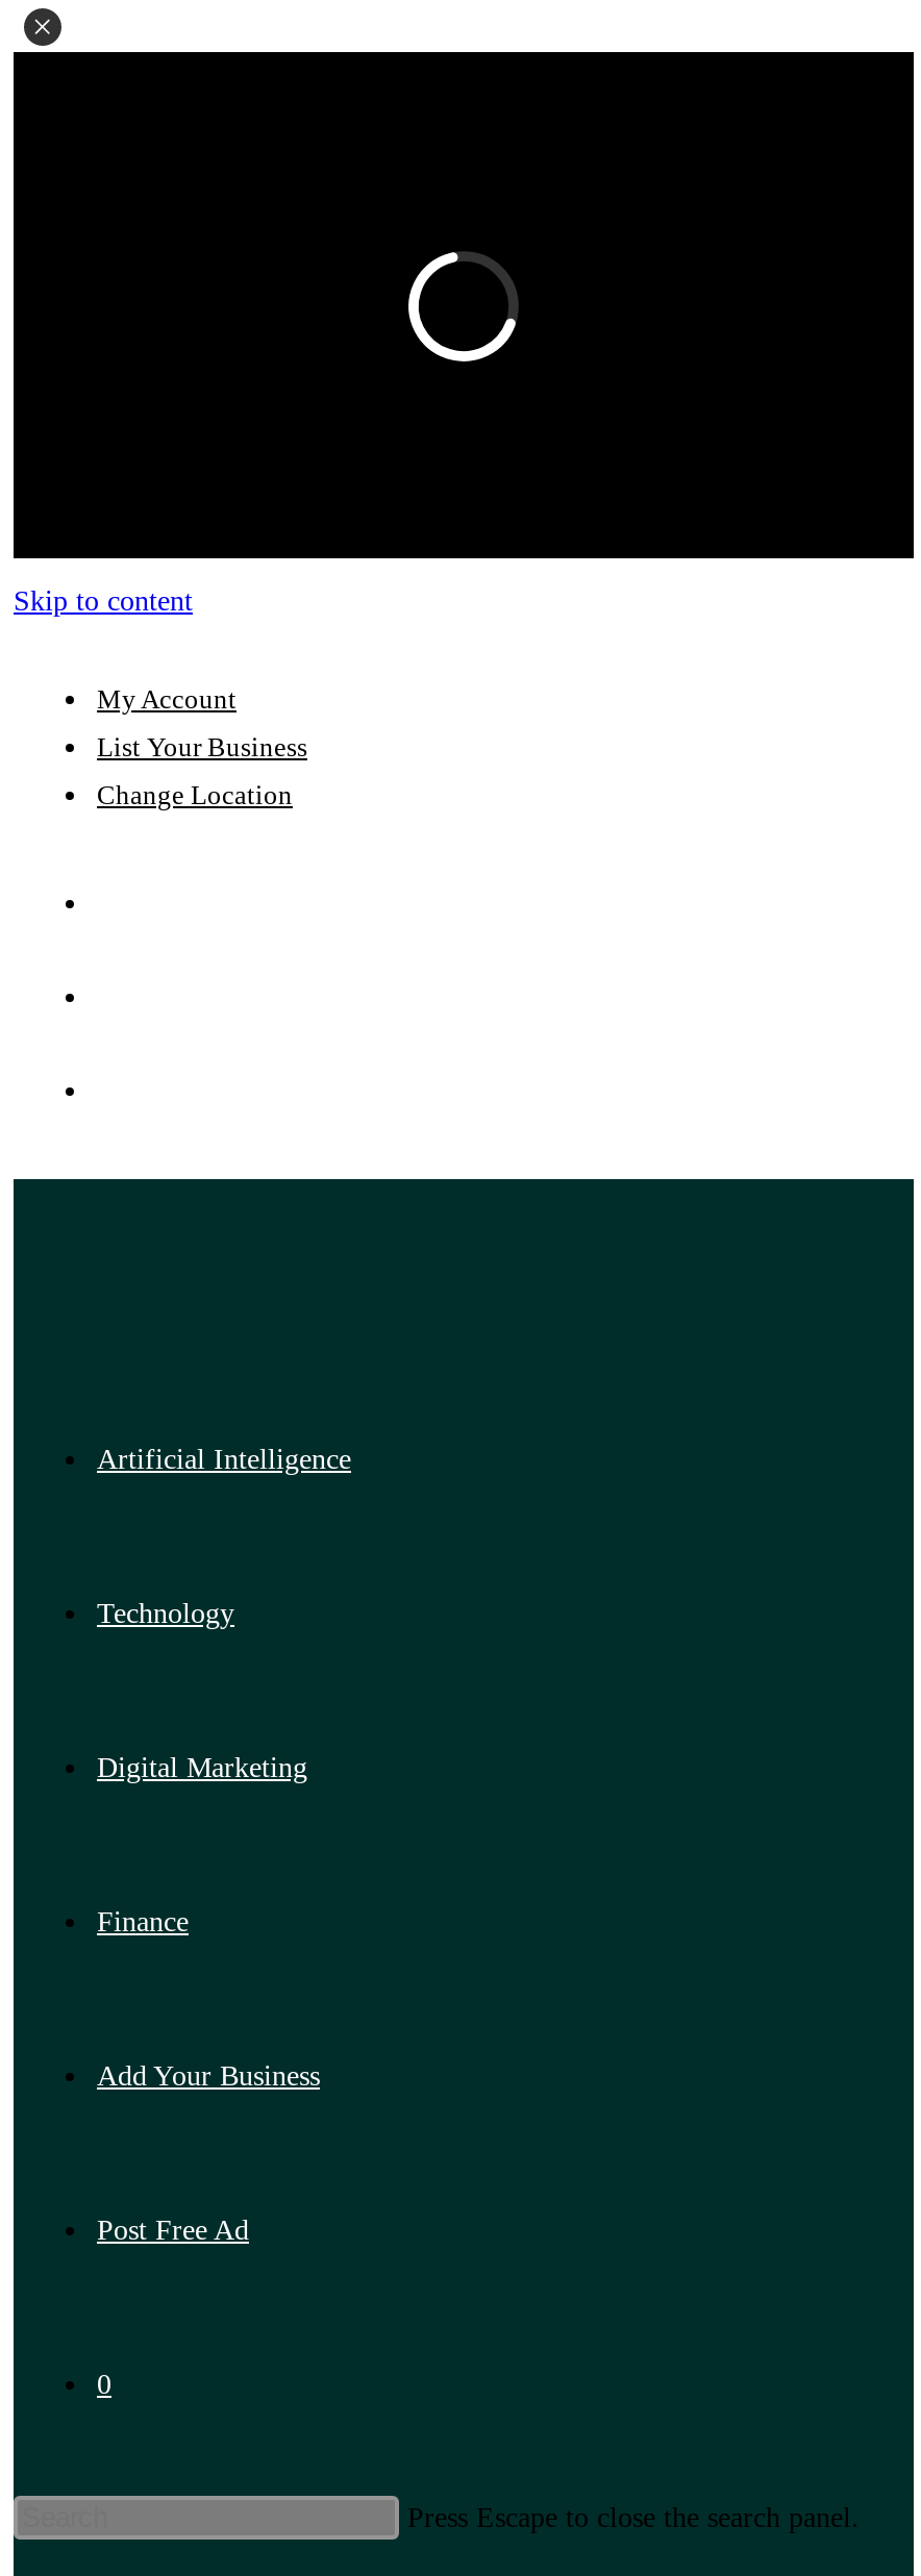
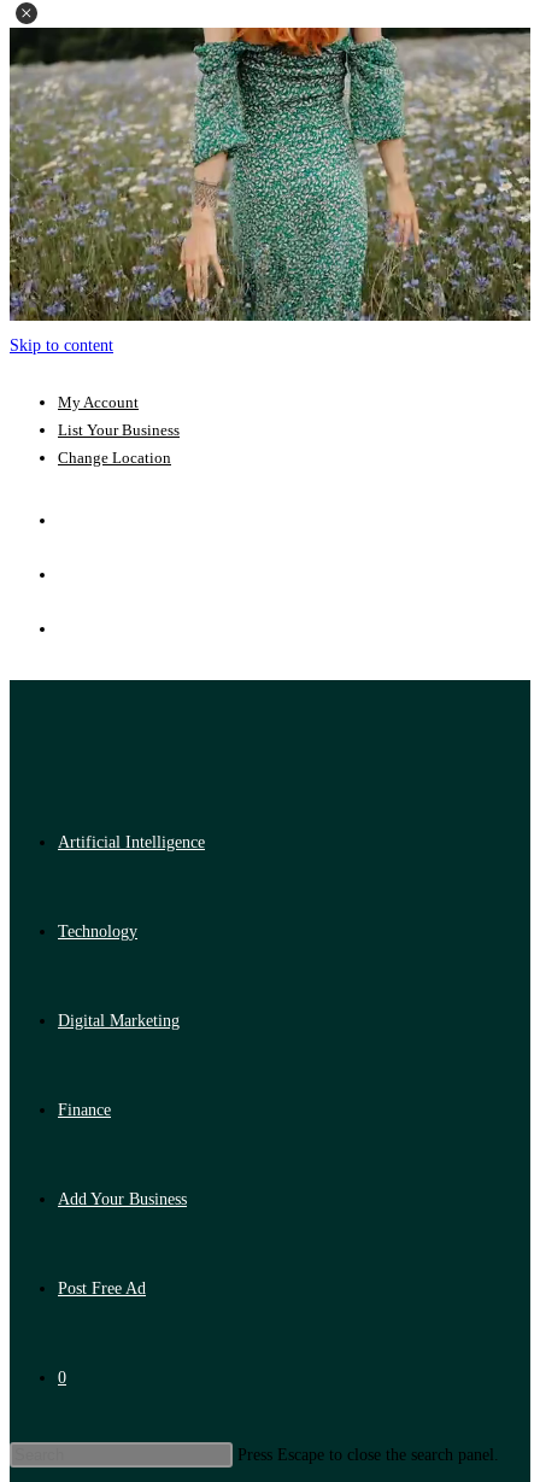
+ [image]
